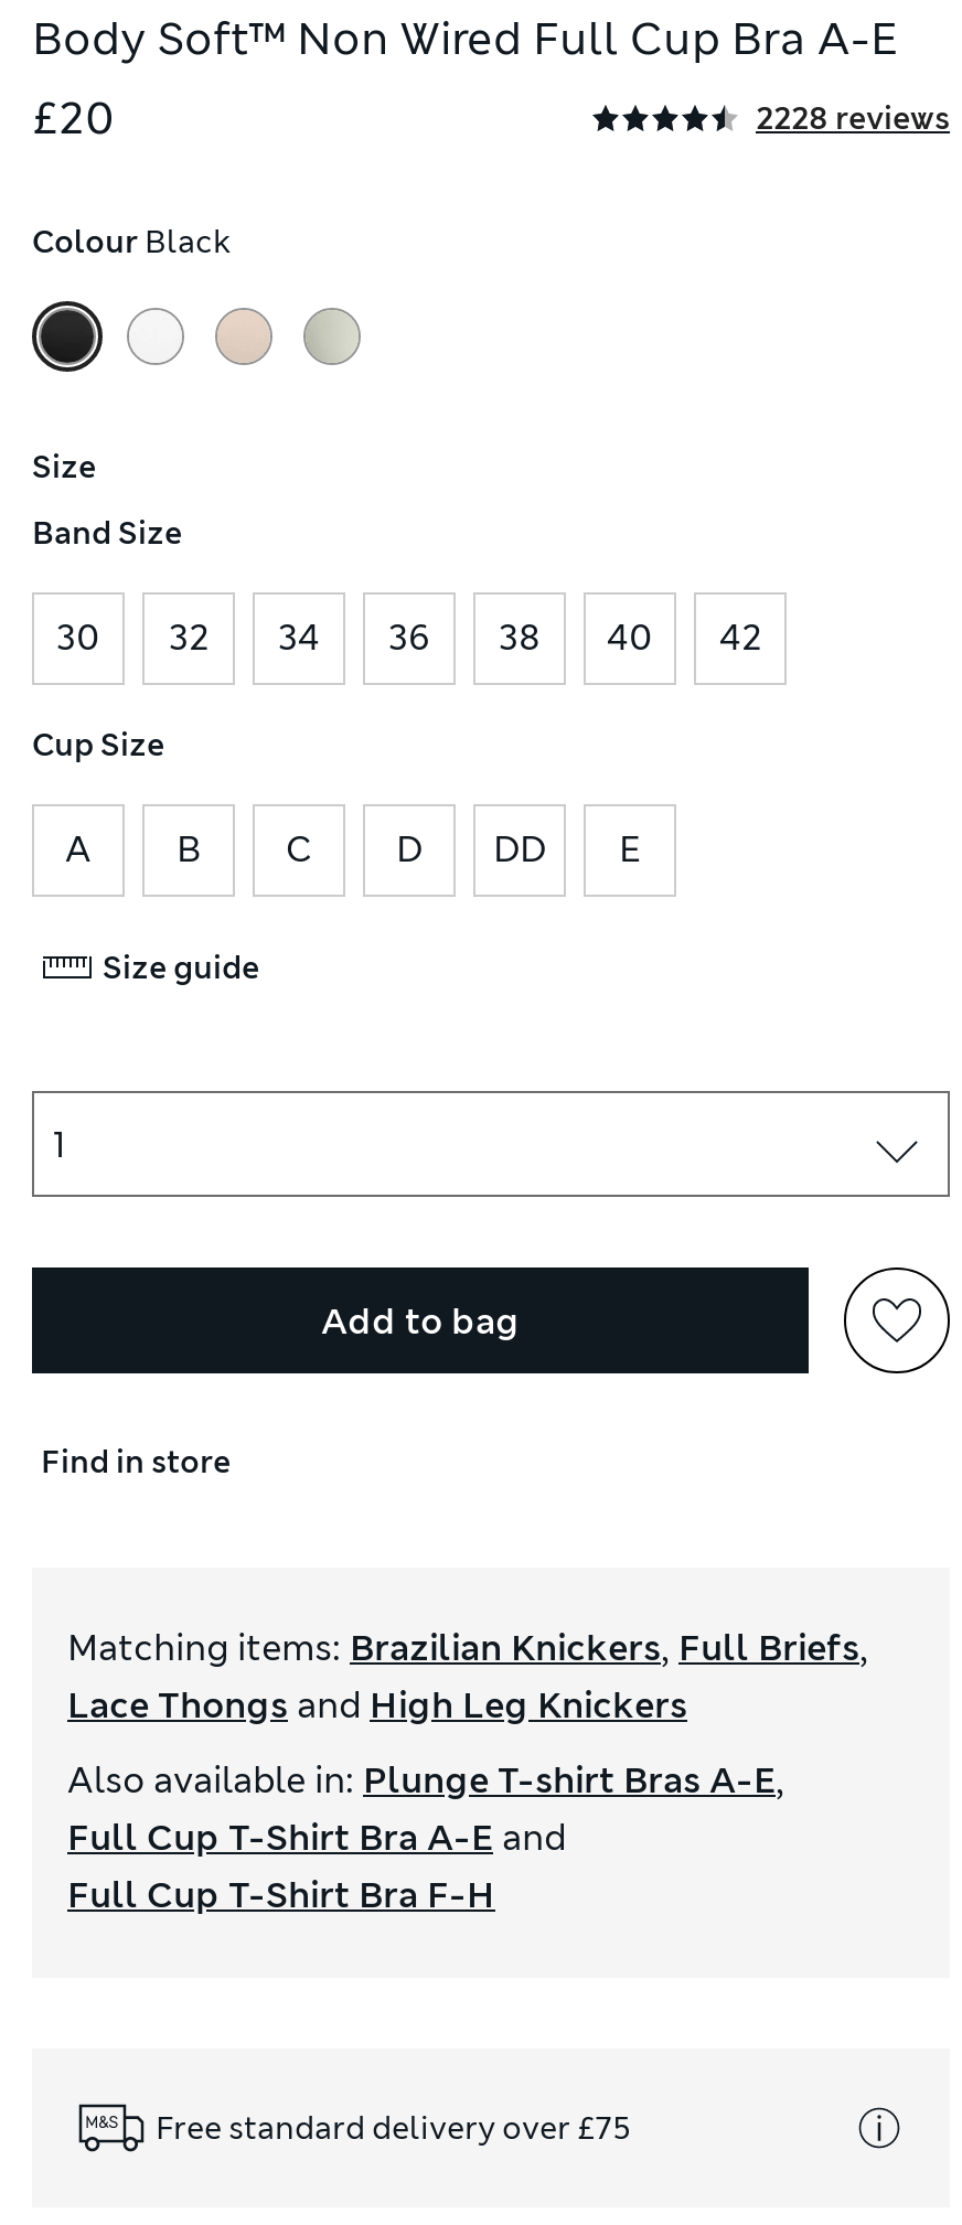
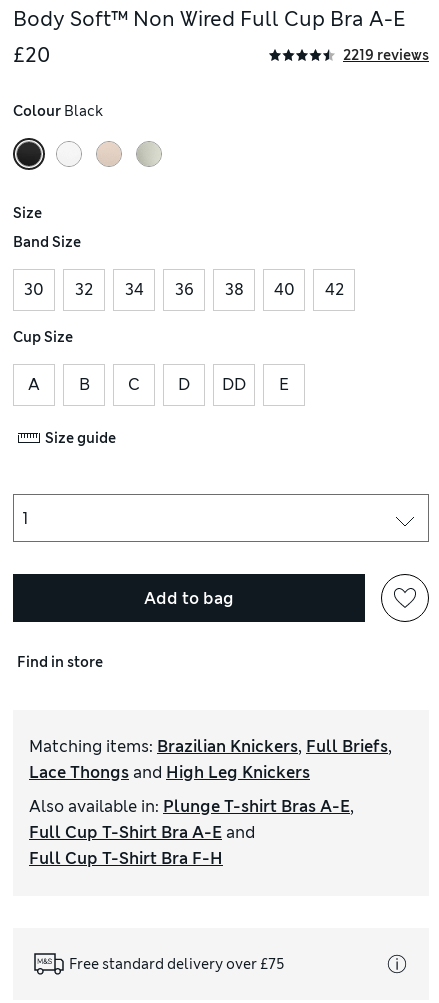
- 2228 reviews
+ 2219 reviews
